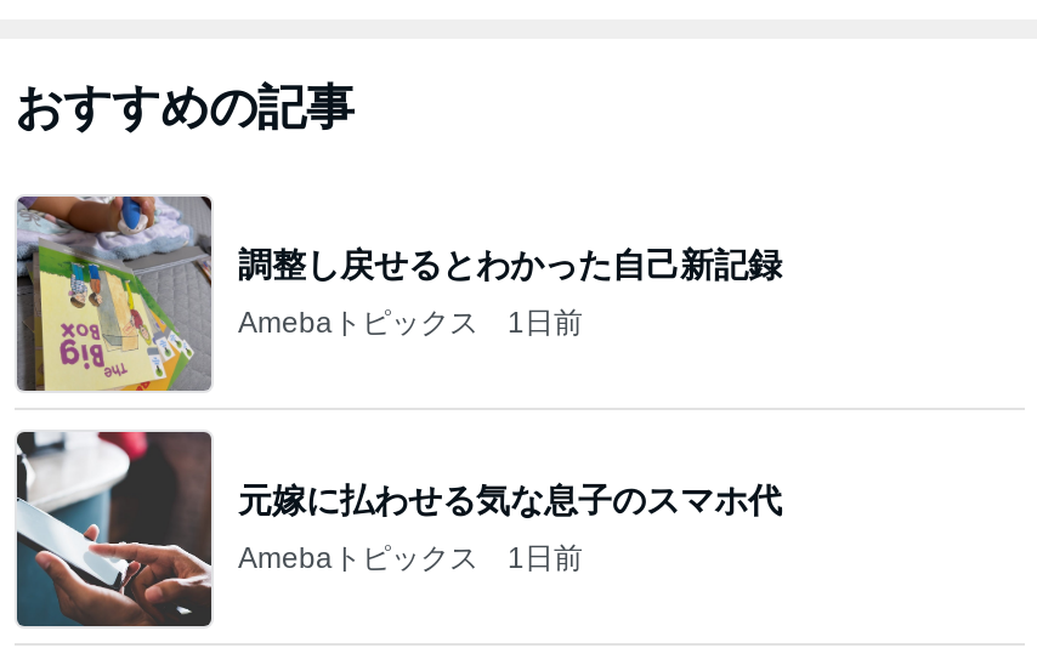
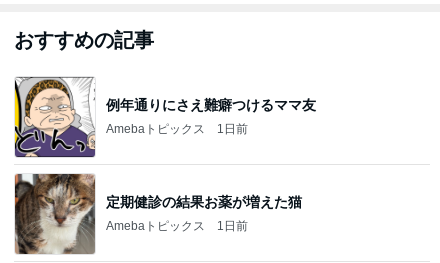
- [image]
- 調整し戻せるとわかった自己新記録
+ [image]
+ 例年通りにさえ難癖つけるママ友

- [image]
- 元嫁に払わせる気な息子のスマホ代
+ [image]
+ 定期健診の結果お薬が増えた猫
